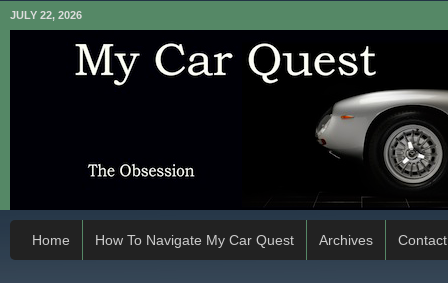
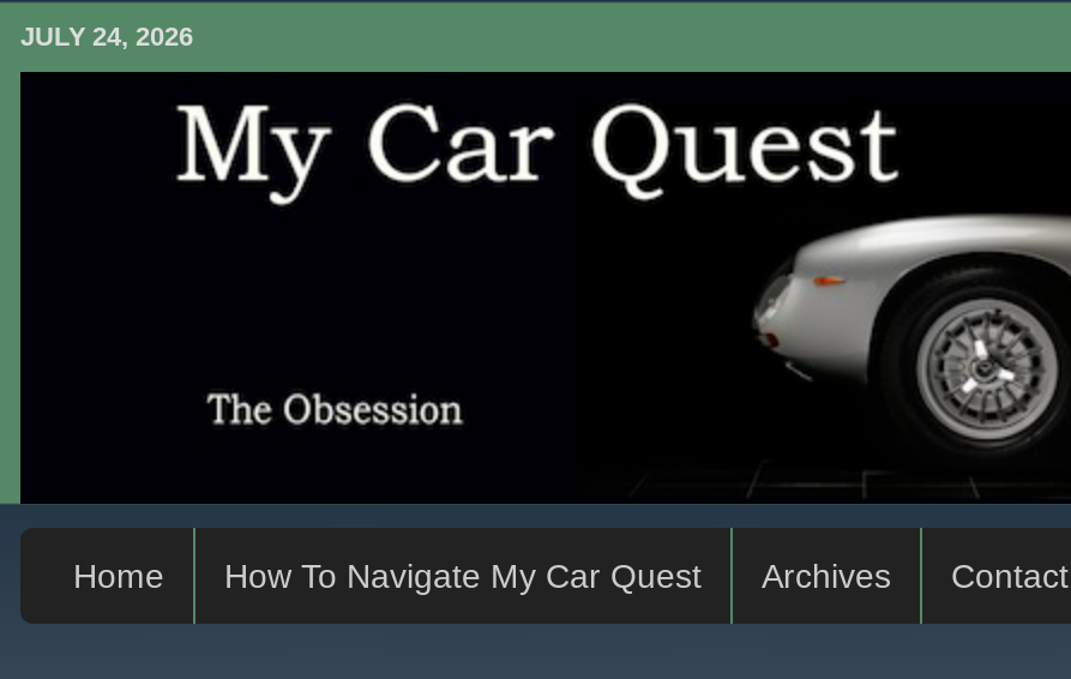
- JULY 22, 2026
+ JULY 24, 2026
